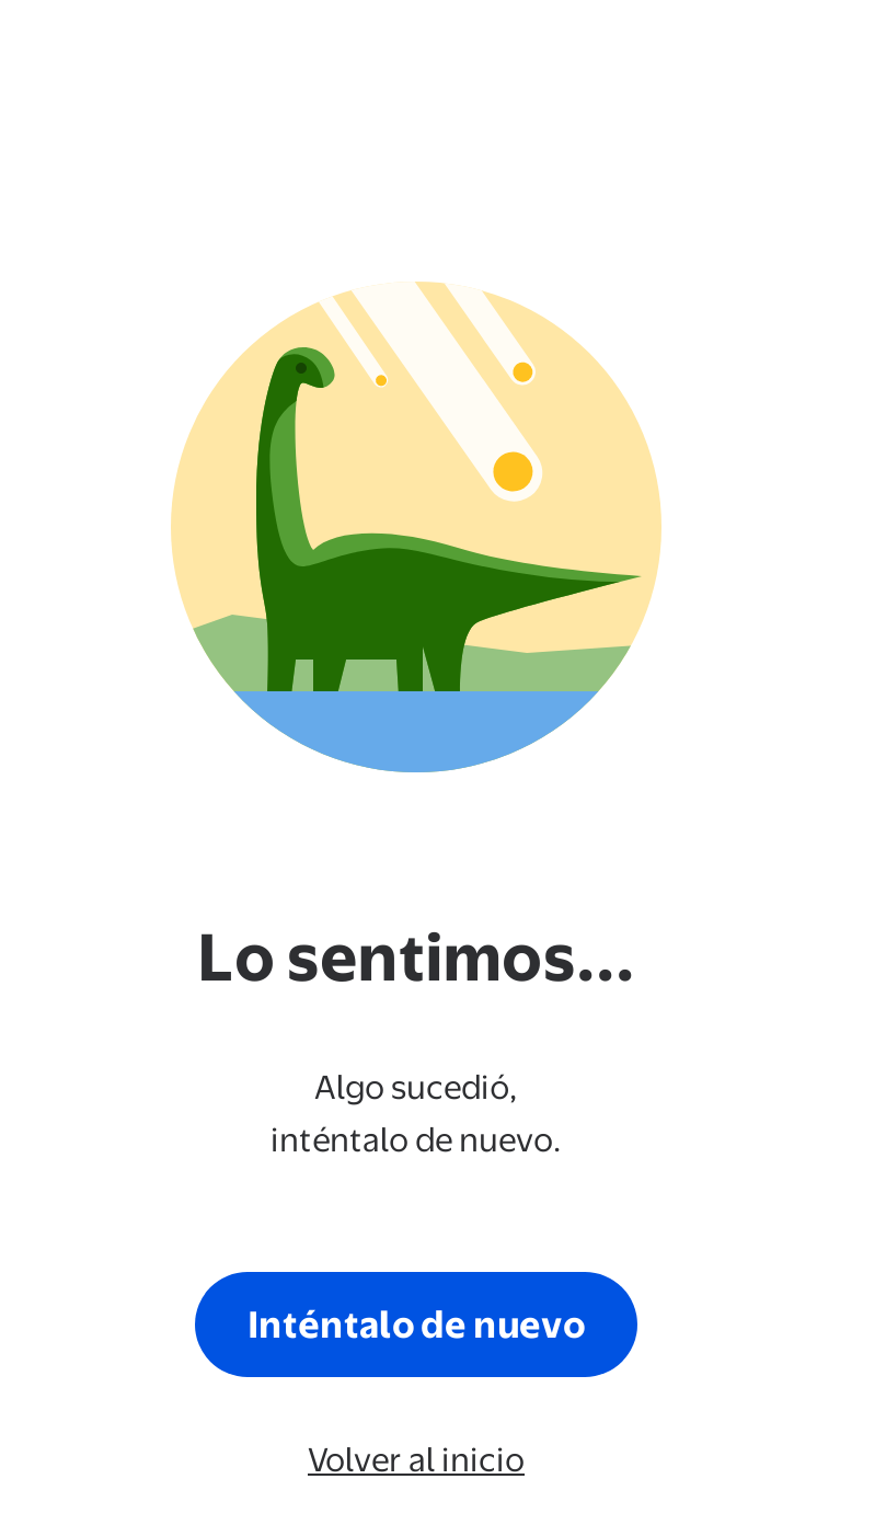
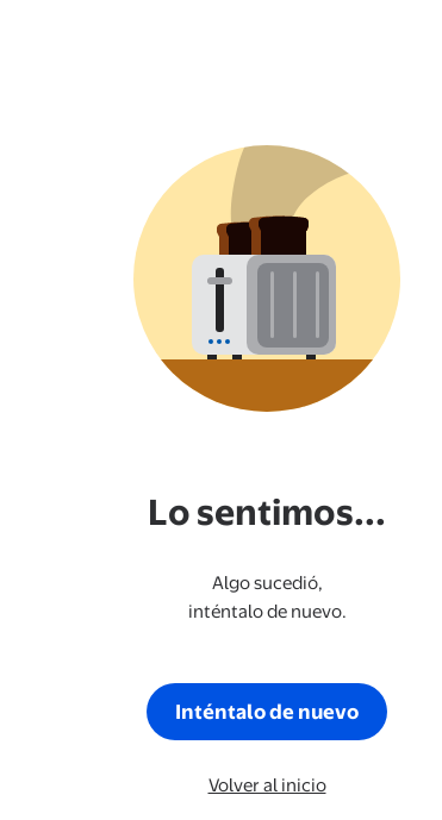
- [image]
+ [image]
